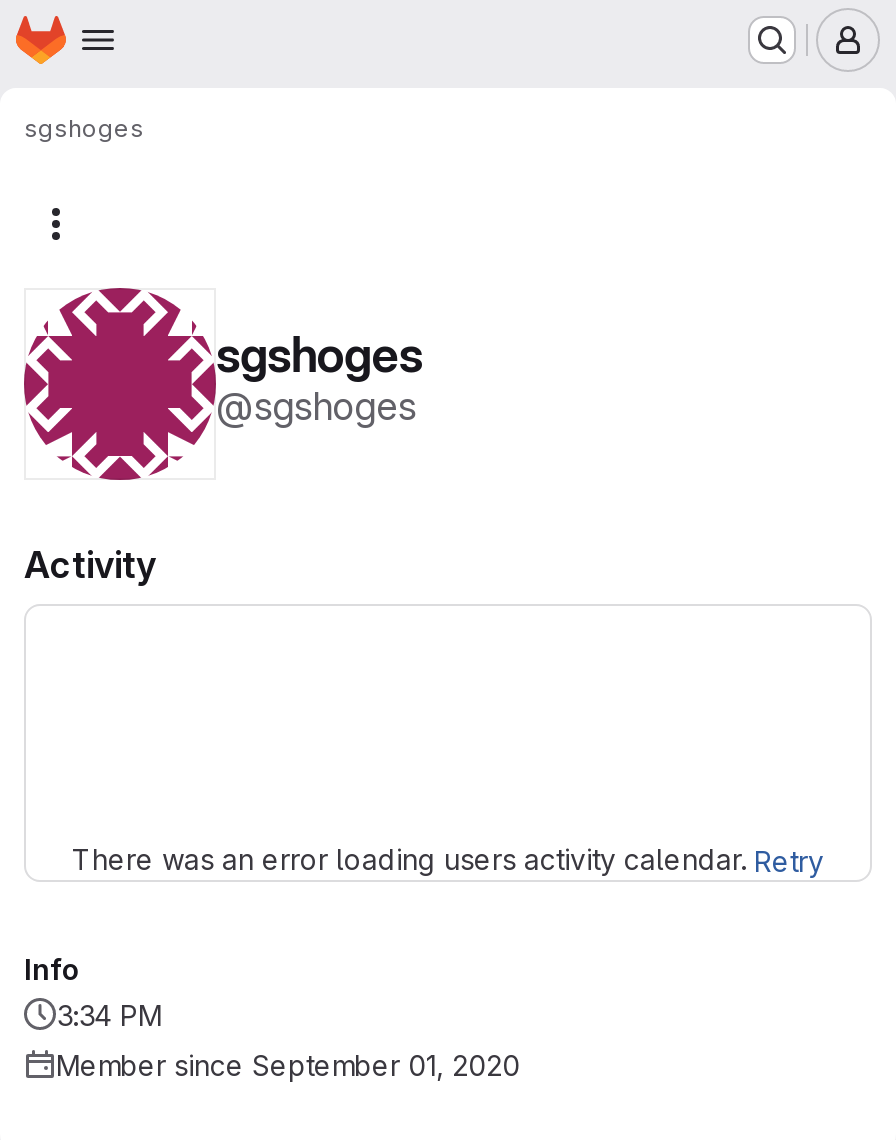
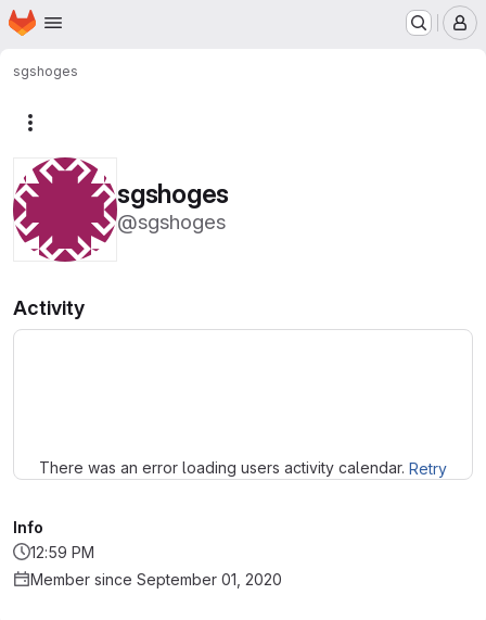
- 3:34 PM
+ 12:59 PM
